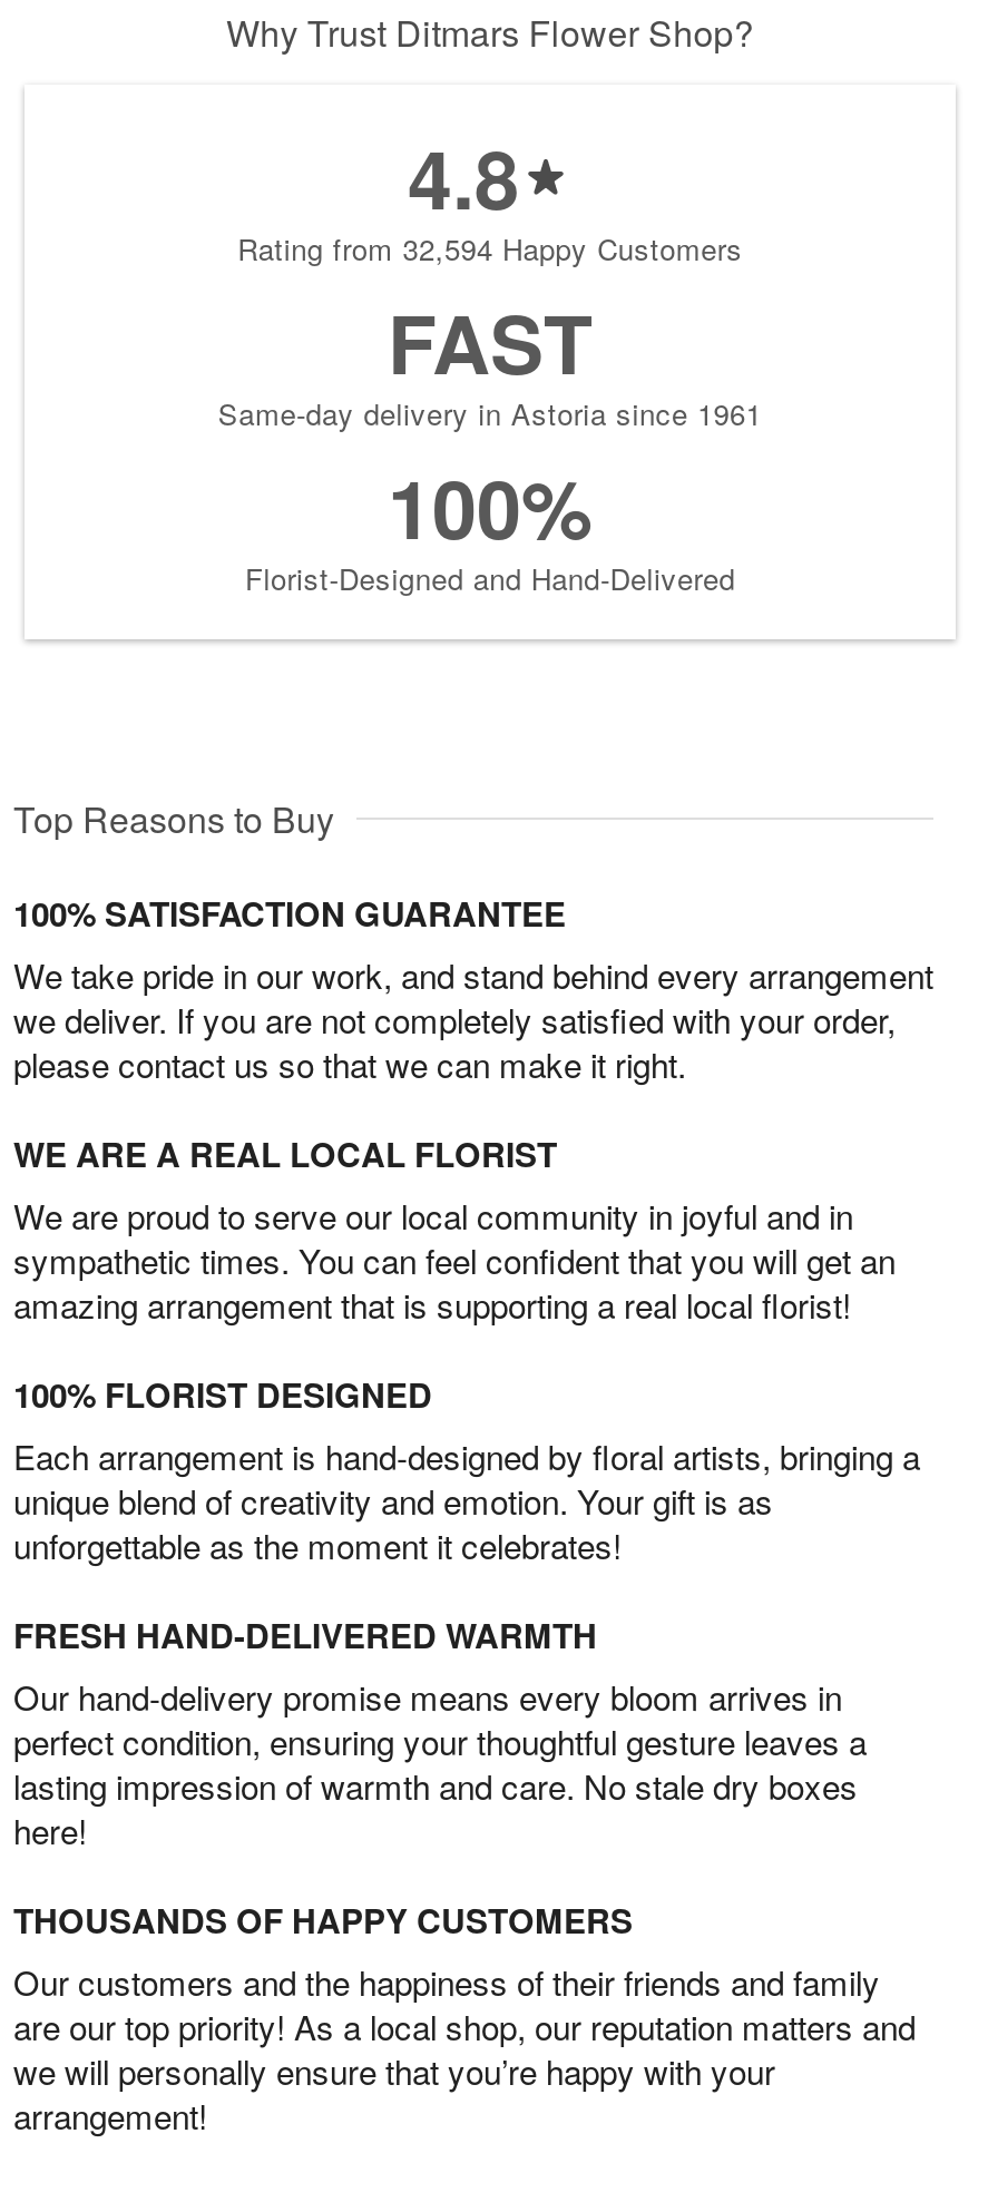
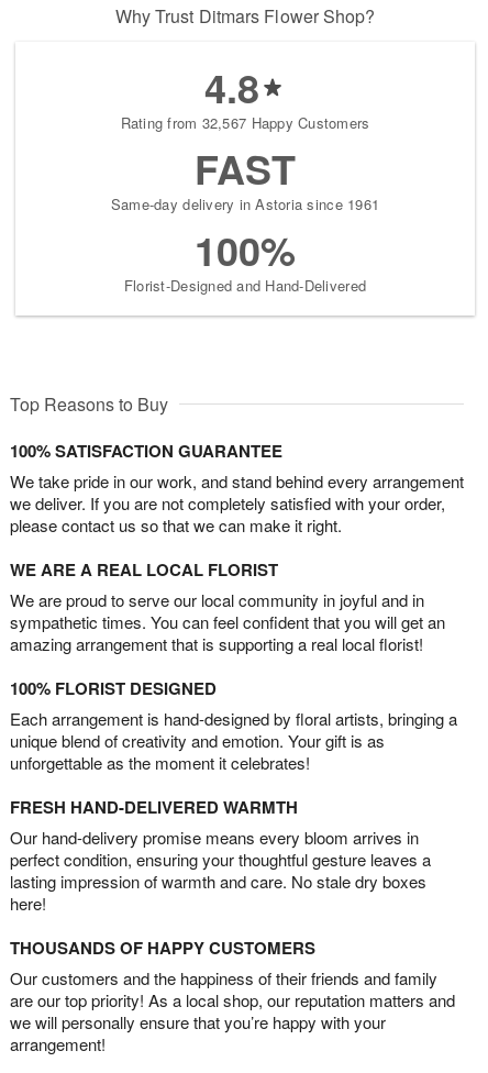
- Rating from 32,594 Happy Customers
+ Rating from 32,567 Happy Customers
